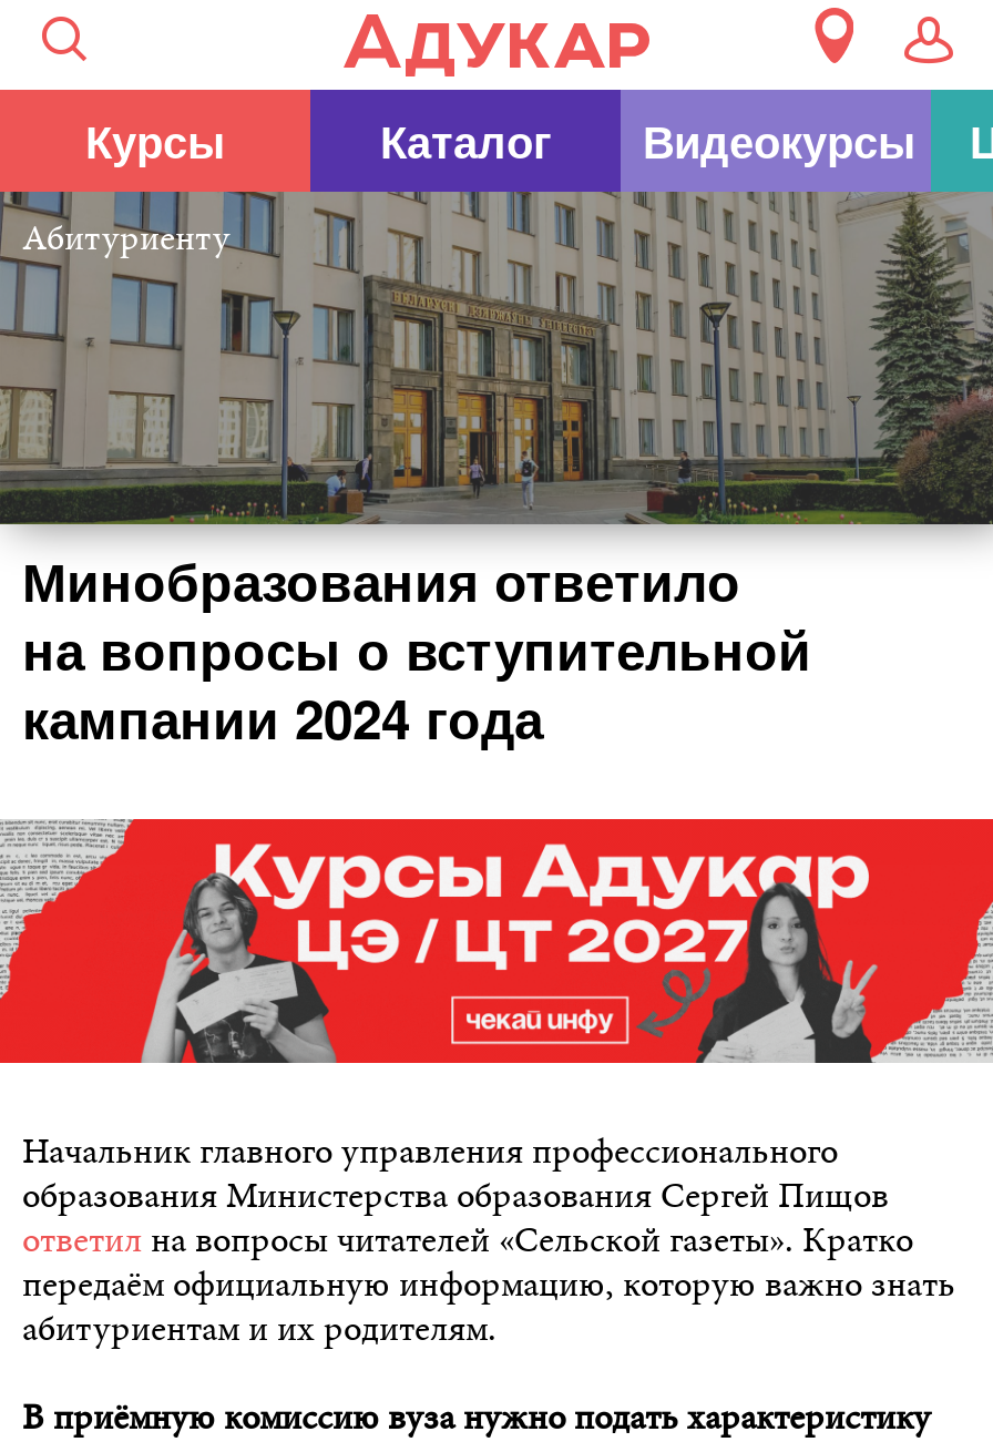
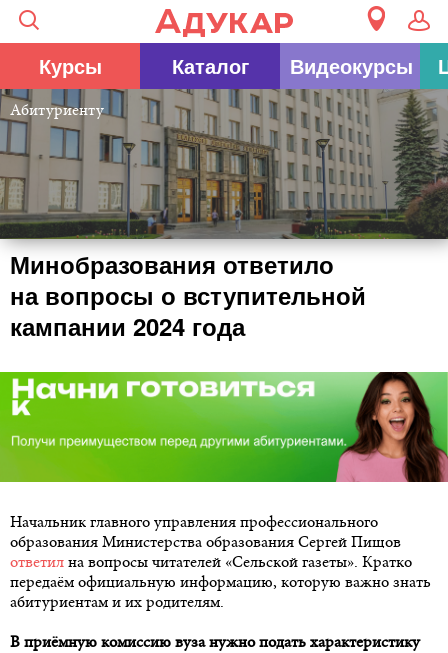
- [image]
+ [image]
